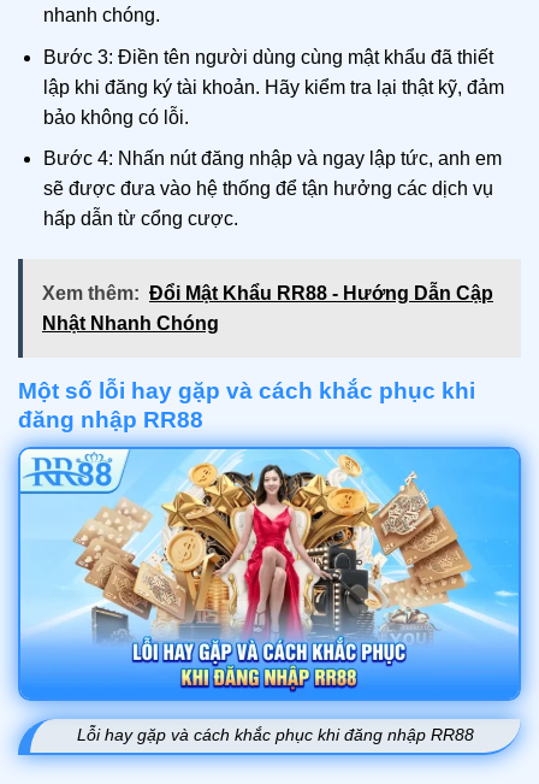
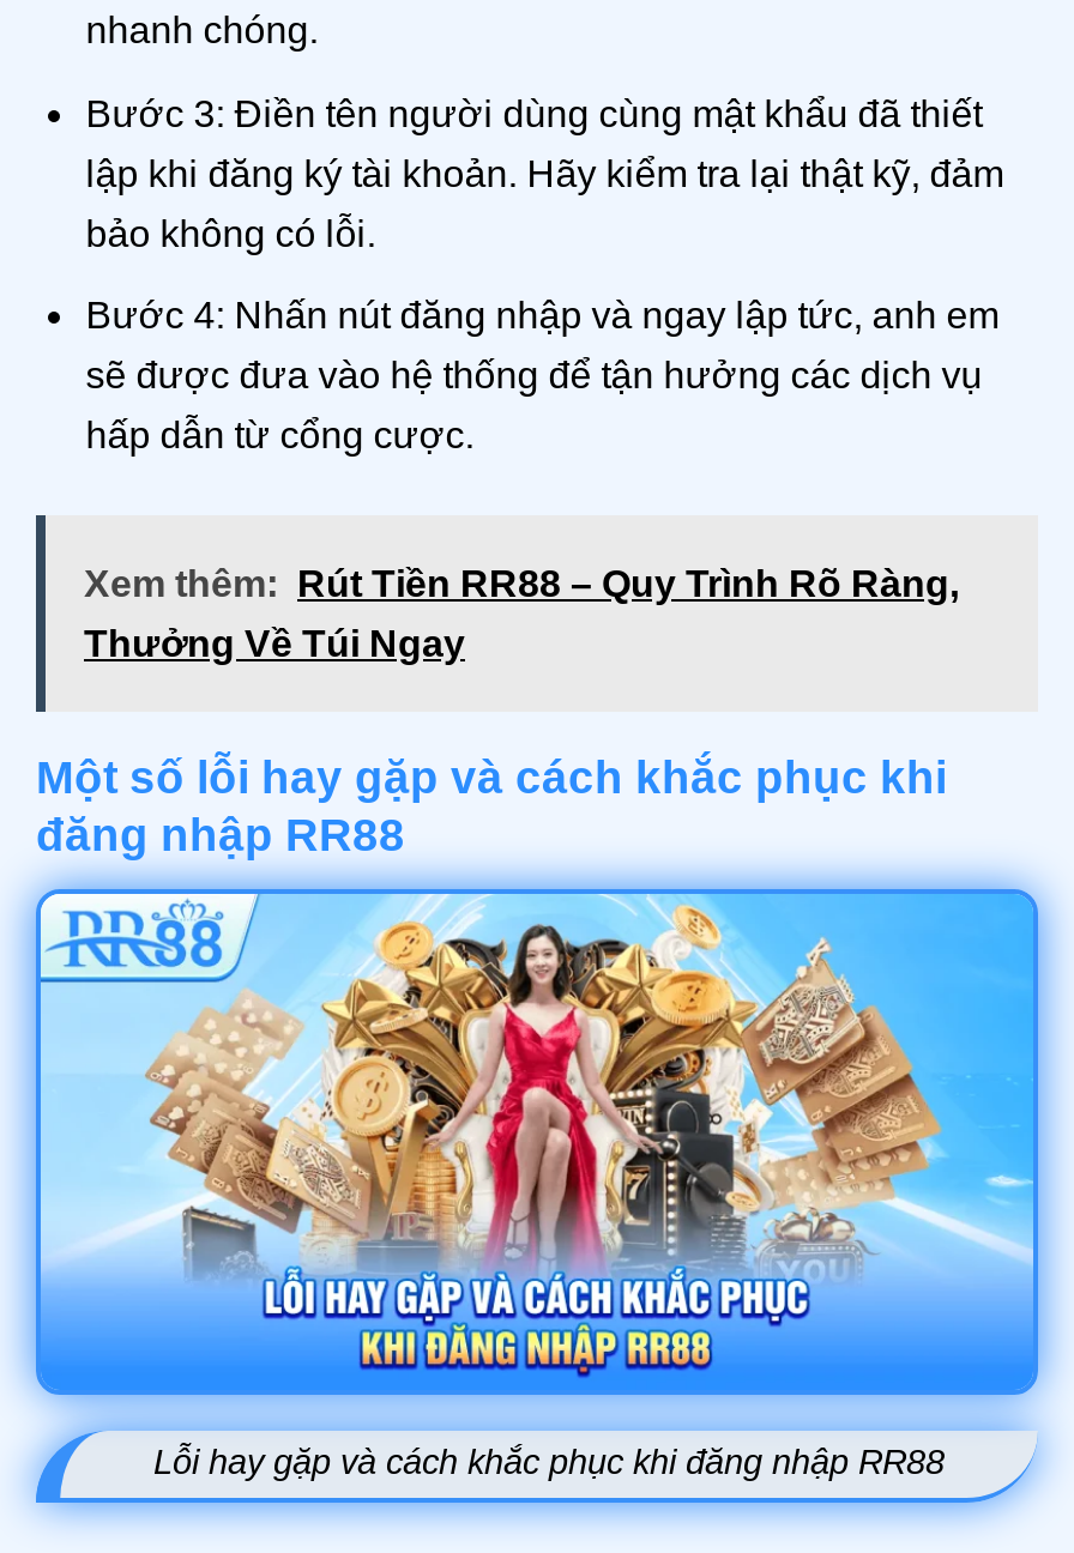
- Xem thêm: Đổi Mật Khẩu RR88 - Hướng Dẫn Cập
+ Xem thêm: Rút Tiền RR88 – Quy Trình Rõ Ràng,

- Nhật Nhanh Chóng
+ Thưởng Về Túi Ngay
